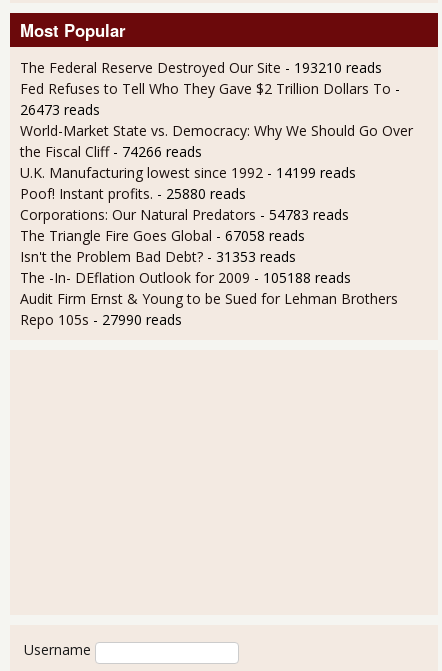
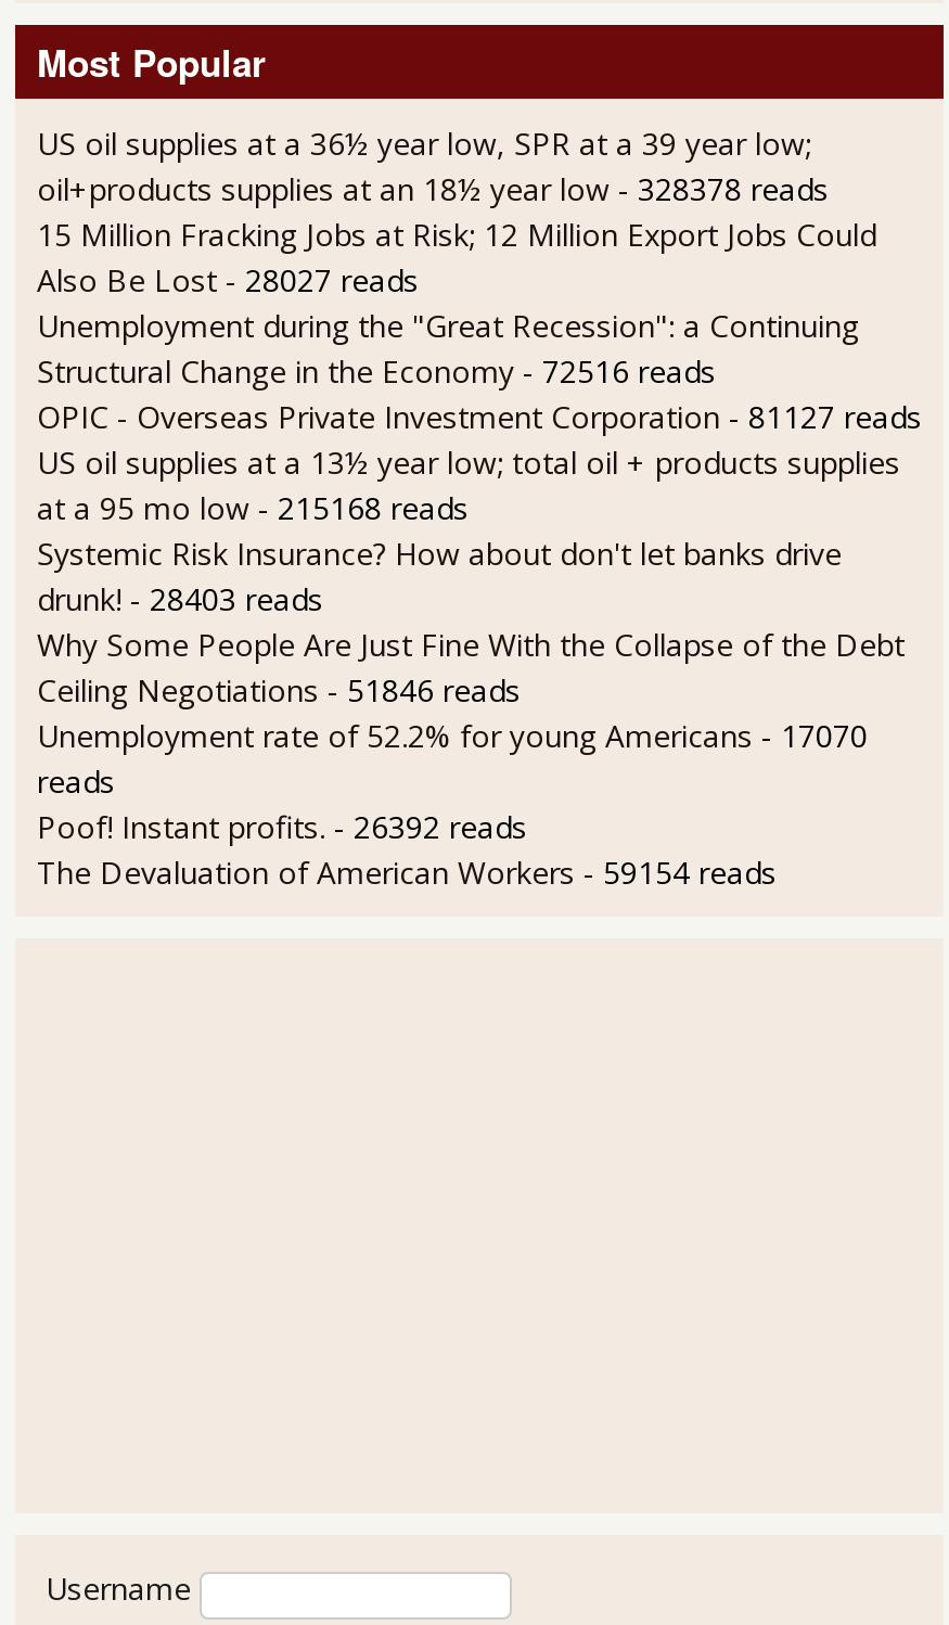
- The Federal Reserve Destroyed Our Site - 193210 reads
- Fed Refuses to Tell Who They Gave $2 Trillion Dollars To -
- 26473 reads
- World-Market State vs. Democracy: Why We Should Go Over
- the Fiscal Cliff - 74266 reads
- U.K. Manufacturing lowest since 1992 - 14199 reads
- Poof! Instant profits. - 25880 reads
- Corporations: Our Natural Predators - 54783 reads
- The Triangle Fire Goes Global - 67058 reads
- Isn't the Problem Bad Debt? - 31353 reads
- The -In- DEflation Outlook for 2009 - 105188 reads
- Audit Firm Ernst & Young to be Sued for Lehman Brothers
- Repo 105s - 27990 reads
+ US oil supplies at a 36½ year low, SPR at a 39 year low;
+ oil+products supplies at an 18½ year low - 328378 reads
+ 15 Million Fracking Jobs at Risk; 12 Million Export Jobs Could
+ Also Be Lost - 28027 reads
+ Unemployment during the "Great Recession": a Continuing
+ Structural Change in the Economy - 72516 reads
+ OPIC - Overseas Private Investment Corporation - 81127 reads
+ US oil supplies at a 13½ year low; total oil + products supplies
+ at a 95 mo low - 215168 reads
+ Systemic Risk Insurance? How about don't let banks drive
+ drunk! - 28403 reads
+ Why Some People Are Just Fine With the Collapse of the Debt
+ Ceiling Negotiations - 51846 reads
+ Unemployment rate of 52.2% for young Americans - 17070
+ reads
+ Poof! Instant profits. - 26392 reads
+ The Devaluation of American Workers - 59154 reads
